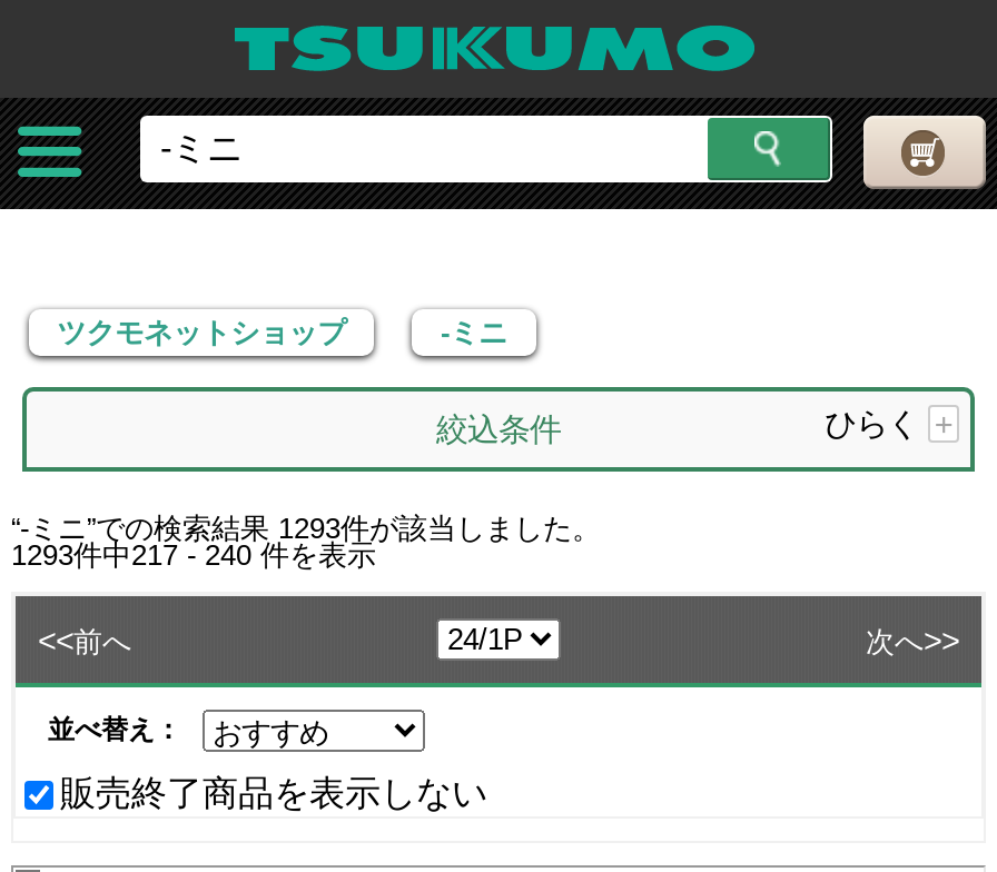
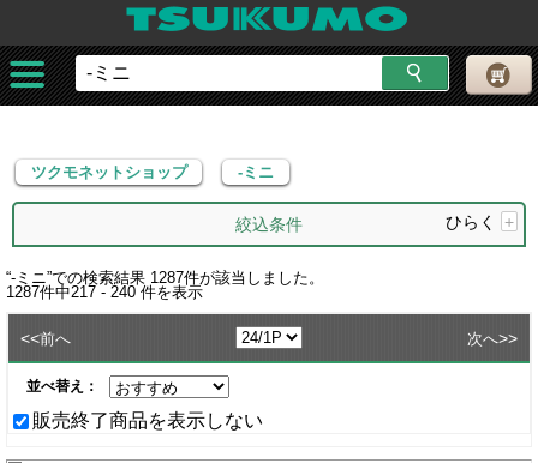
- “-ミニ”での検索結果1293件が該当しました。
+ “-ミニ”での検索結果1287件が該当しました。

- 1293件中217 - 240件を表示
+ 1287件中217 - 240件を表示
